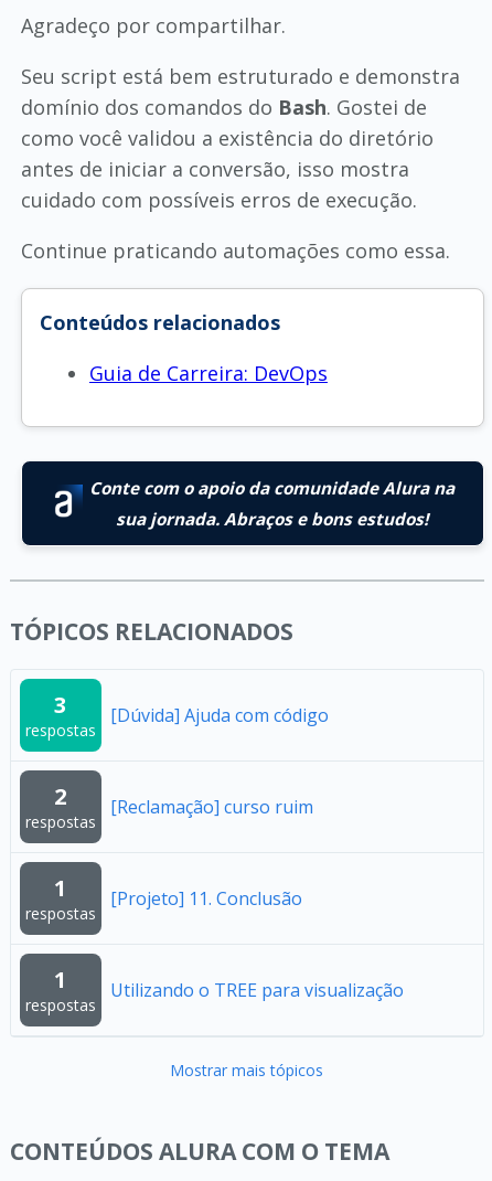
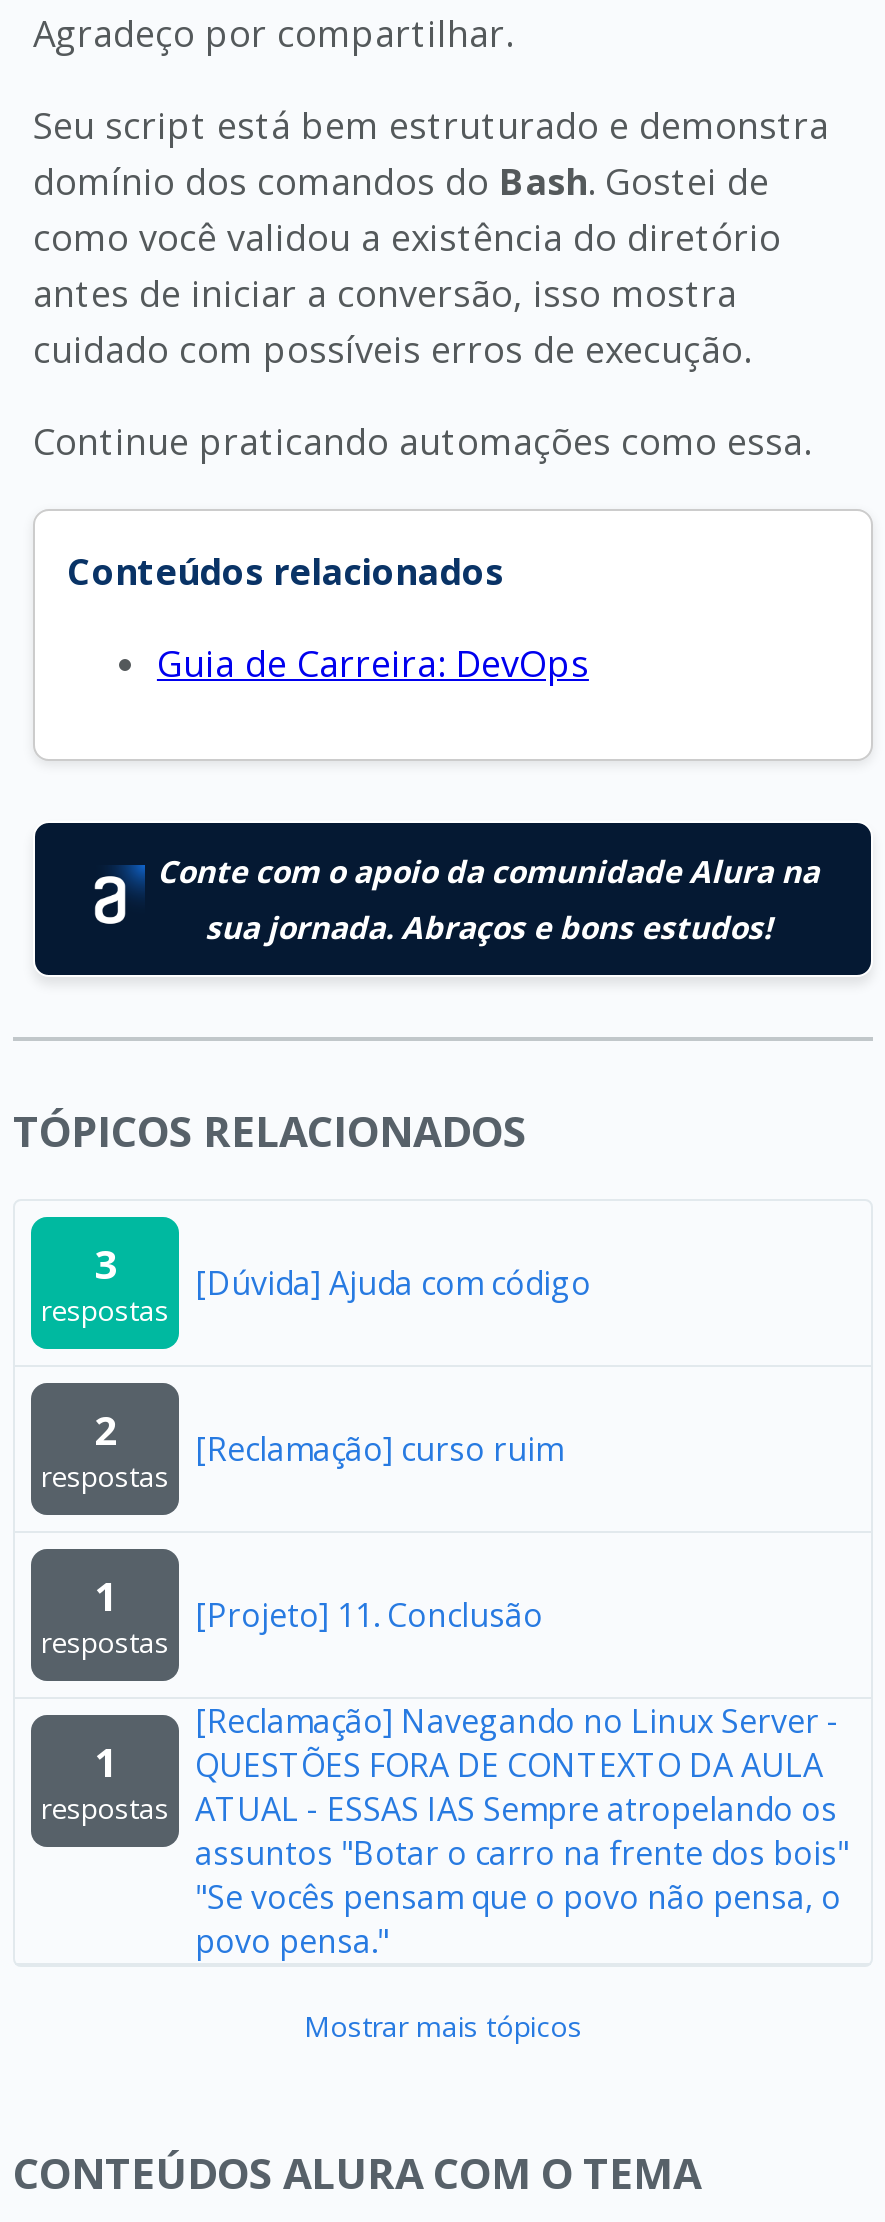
- Utilizando o TREE para visualização
+ [Reclamação] Navegando no Linux Server -
+ QUESTÕES FORA DE CONTEXTO DA AULA
+ ATUAL - ESSAS IAS Sempre atropelando os
+ assuntos "Botar o carro na frente dos bois"
+ "Se vocês pensam que o povo não pensa, o
+ povo pensa."
